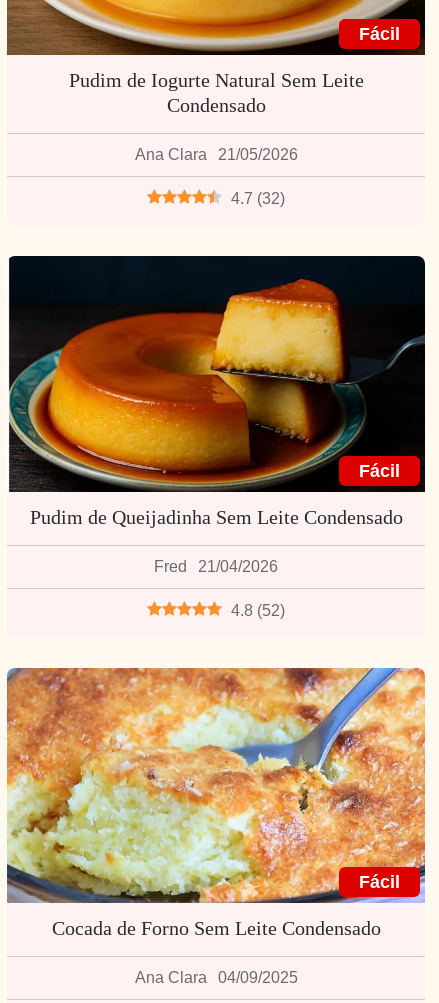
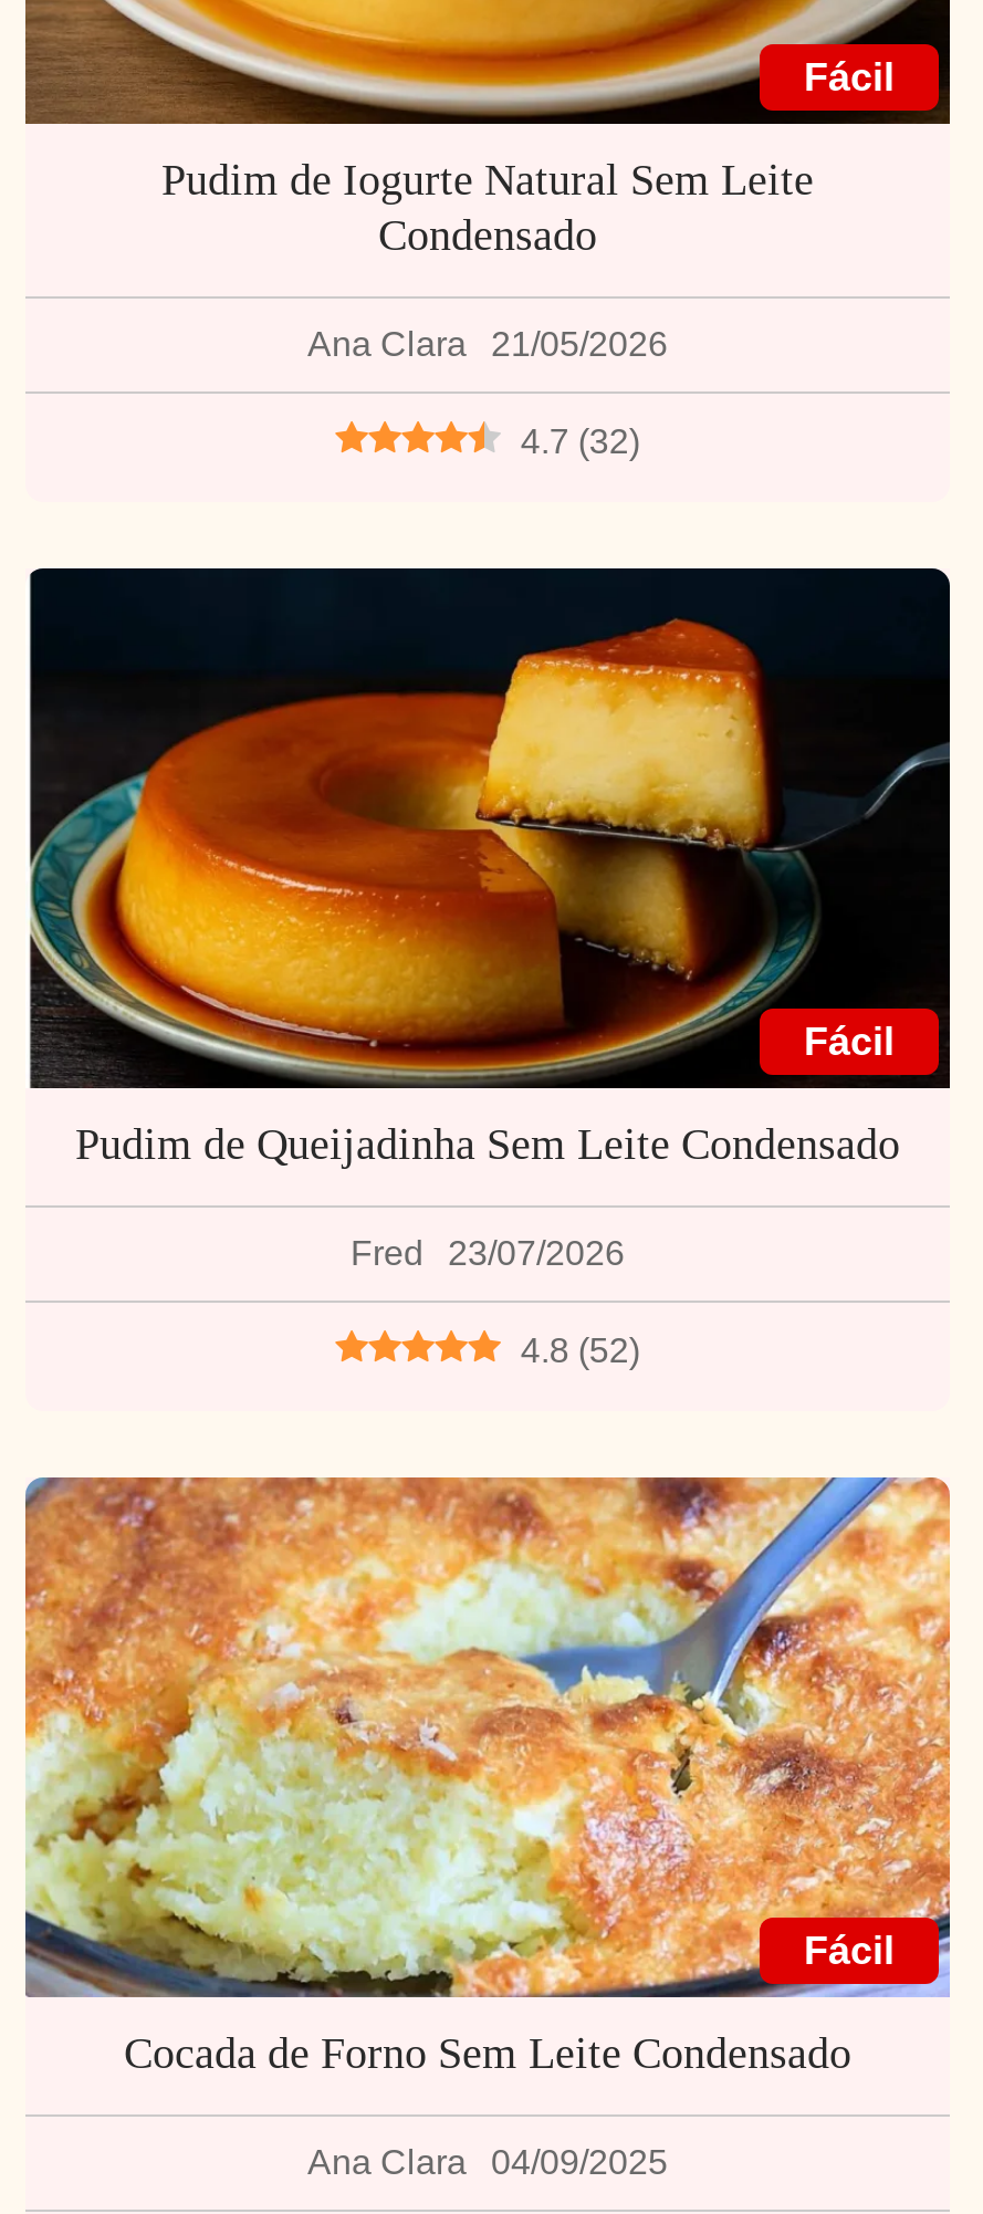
- Fred 21/04/2026
+ Fred 23/07/2026
